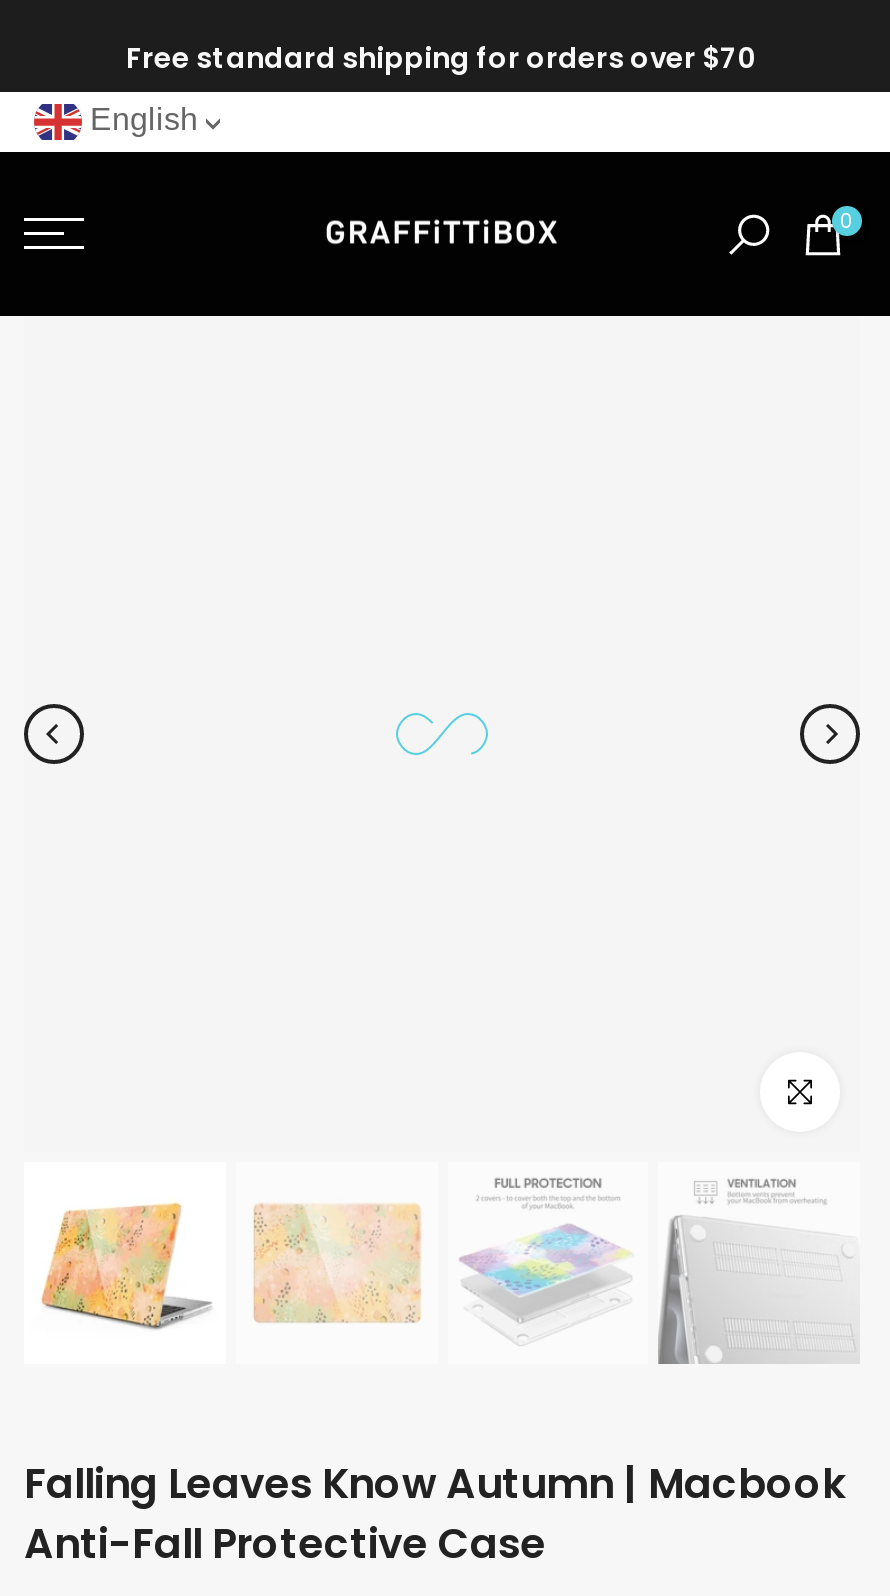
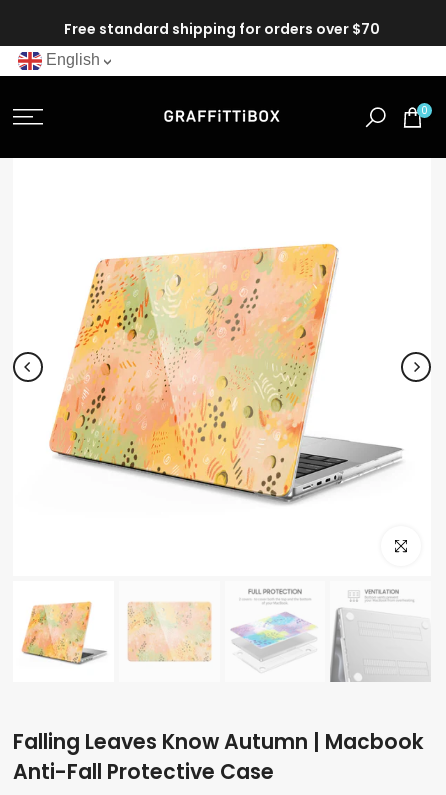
+ [image]
